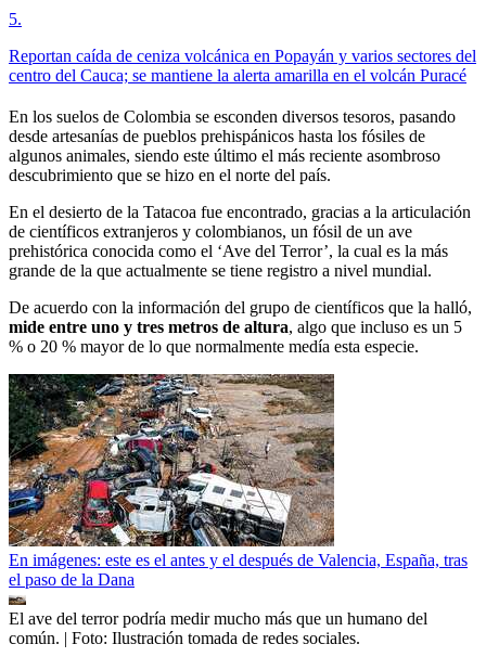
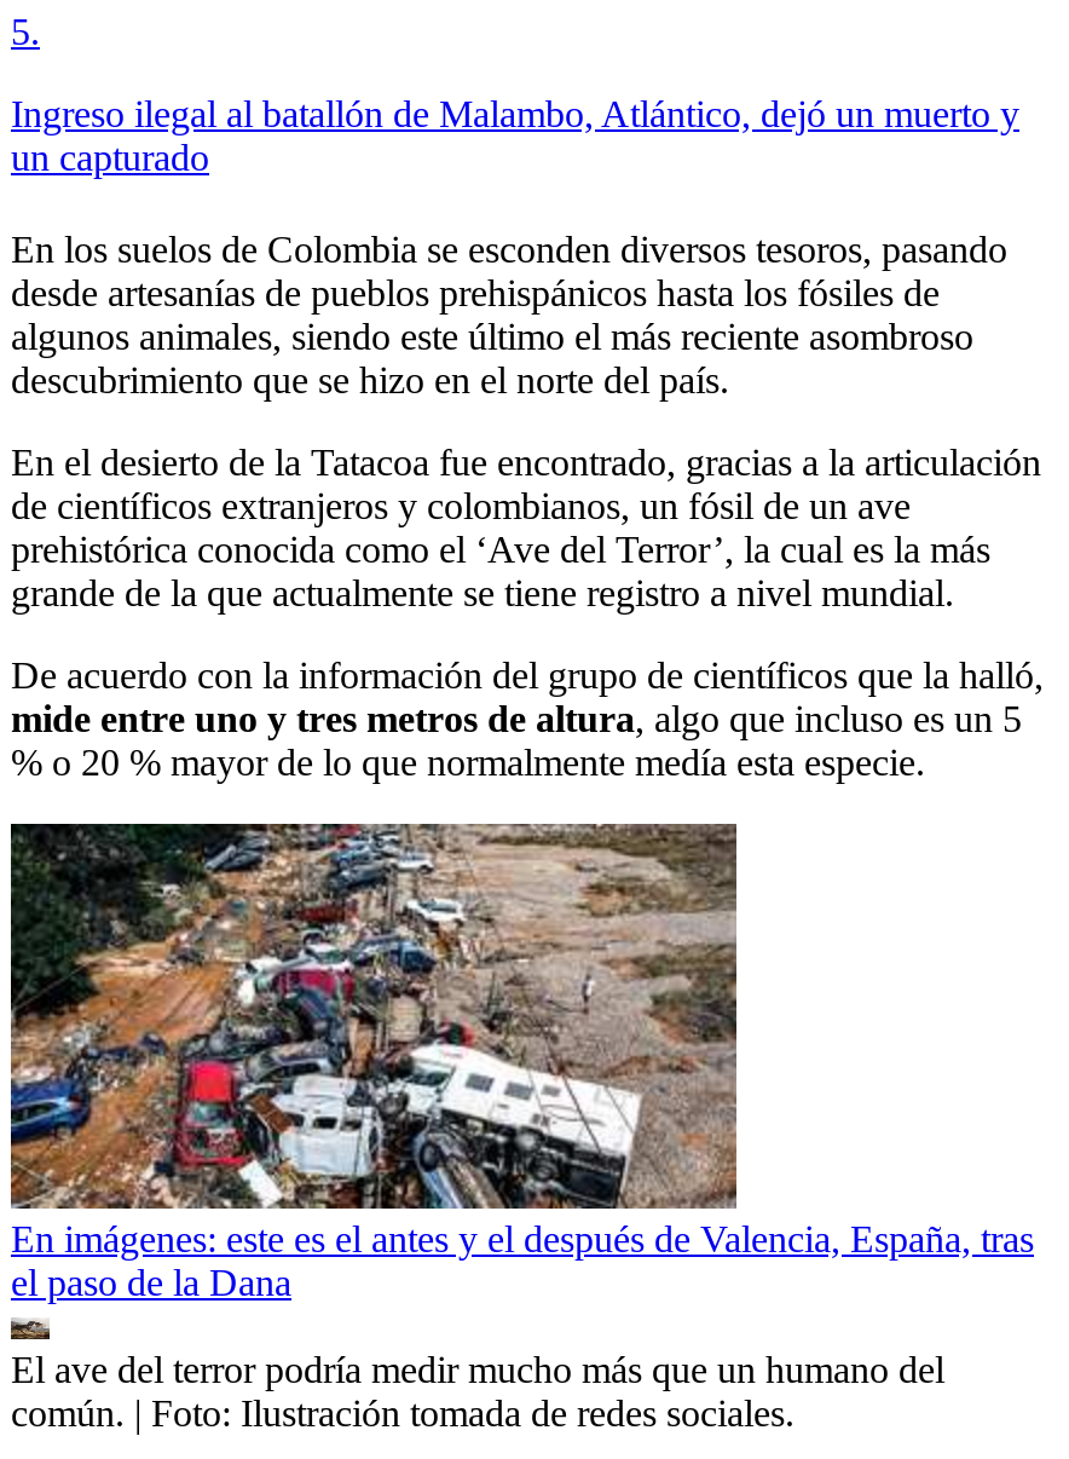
- Reportan caída de ceniza volcánica en Popayán y varios sectores del
- centro del Cauca; se mantiene la alerta amarilla en el volcán Puracé
+ Ingreso ilegal al batallón de Malambo, Atlántico, dejó un muerto y
+ un capturado
